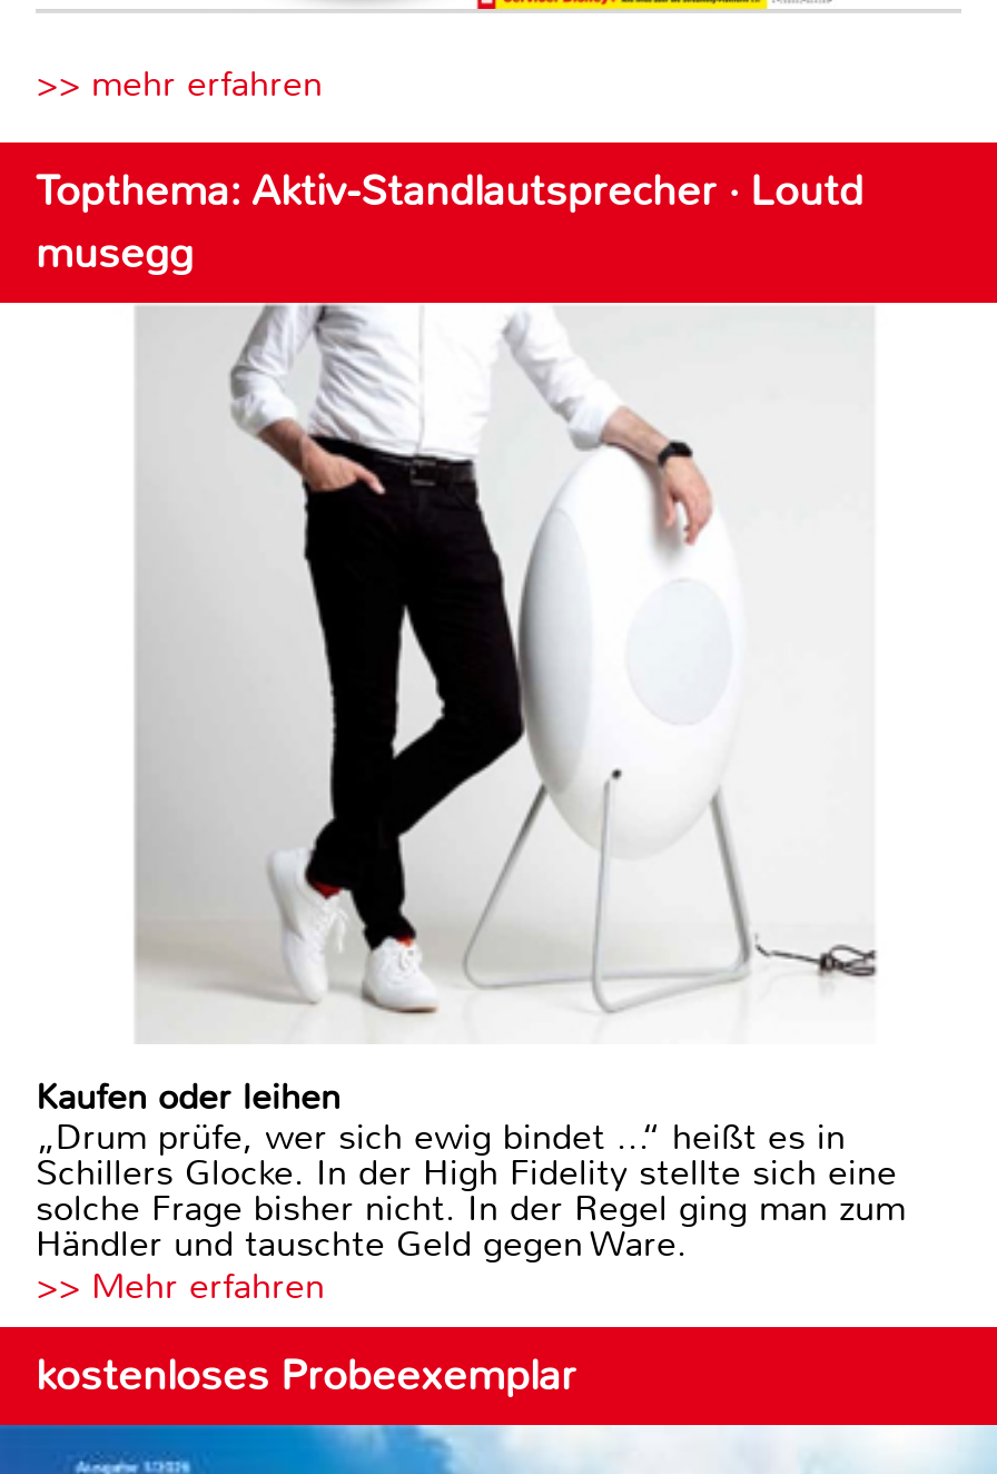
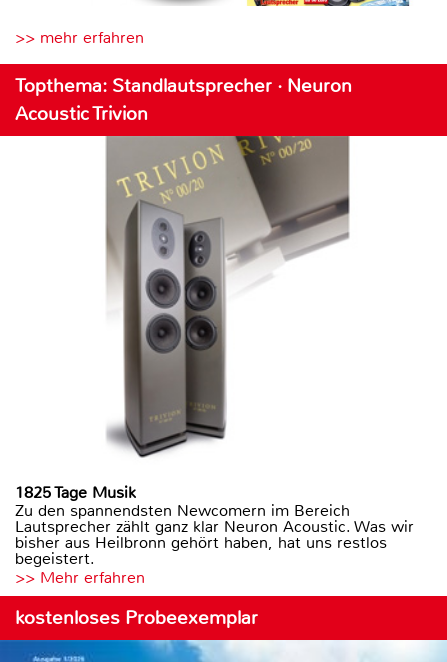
- Topthema: Aktiv-Standlautsprecher · Loutd
- musegg
+ Topthema: Standlautsprecher · Neuron
+ Acoustic Trivion

- [image]
- Kaufen oder leihen
- „Drum prüfe, wer sich ewig bindet ...“ heißt es in
- Schillers Glocke. In der High Fidelity stellte sich eine
- solche Frage bisher nicht. In der Regel ging man zum
- Händler und tauschte Geld gegen Ware.
+ [image]
+ 1825 Tage Musik
+ Zu den spannendsten Newcomern im Bereich
+ Lautsprecher zählt ganz klar Neuron Acoustic. Was wir
+ bisher aus Heilbronn gehört haben, hat uns restlos
+ begeistert.
